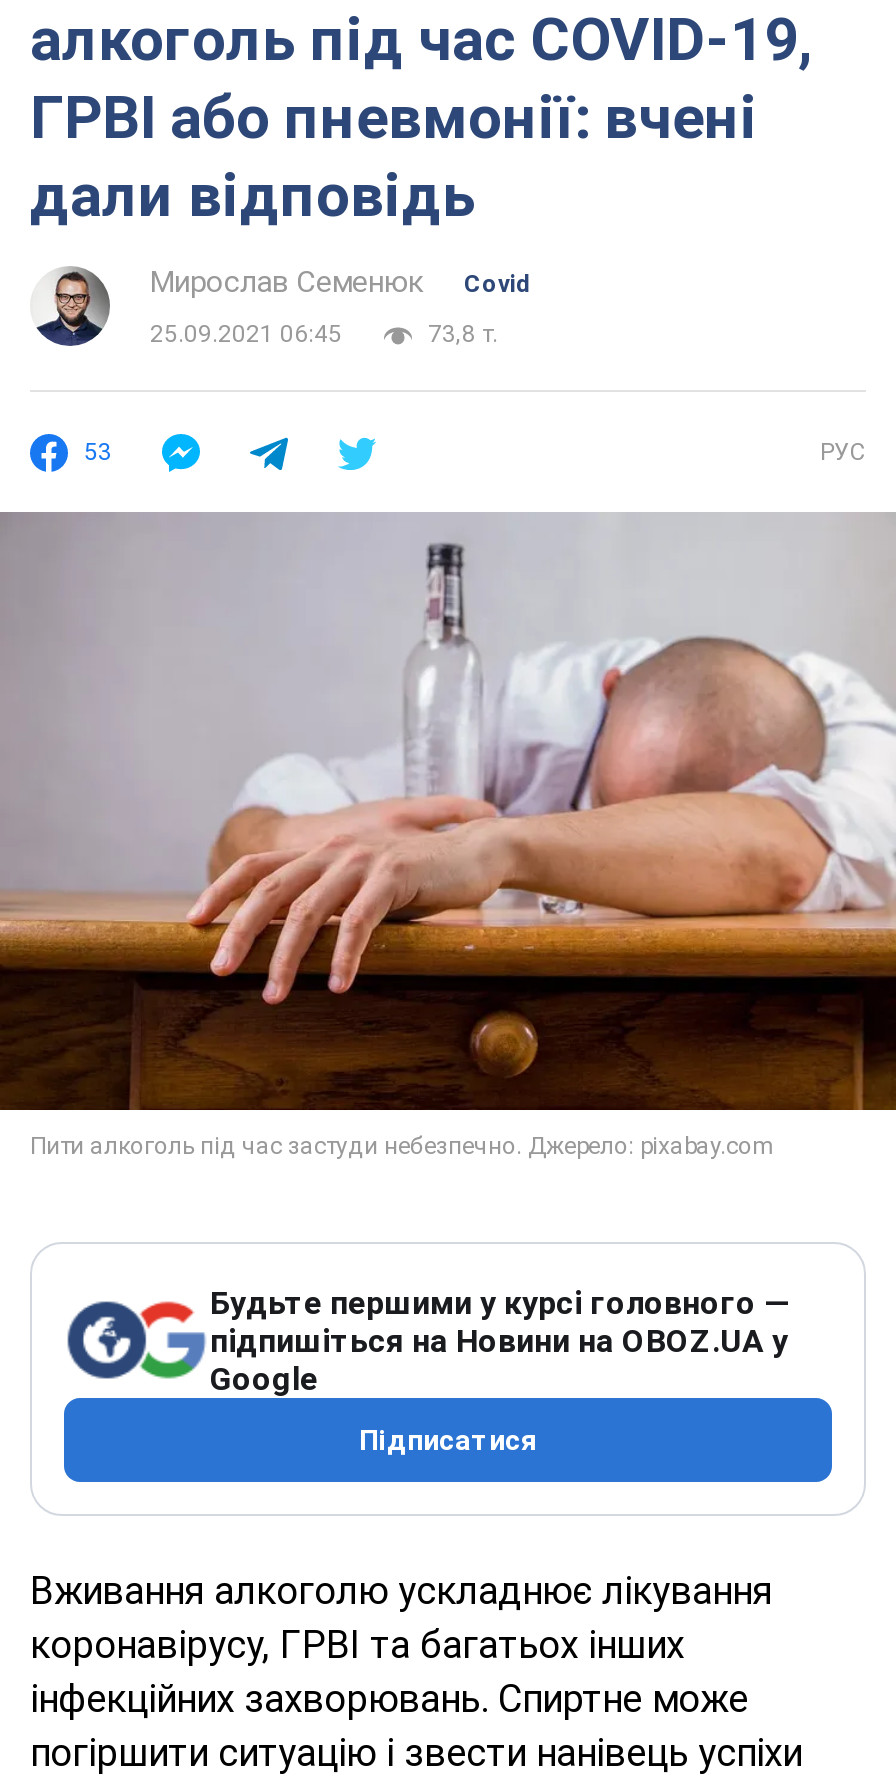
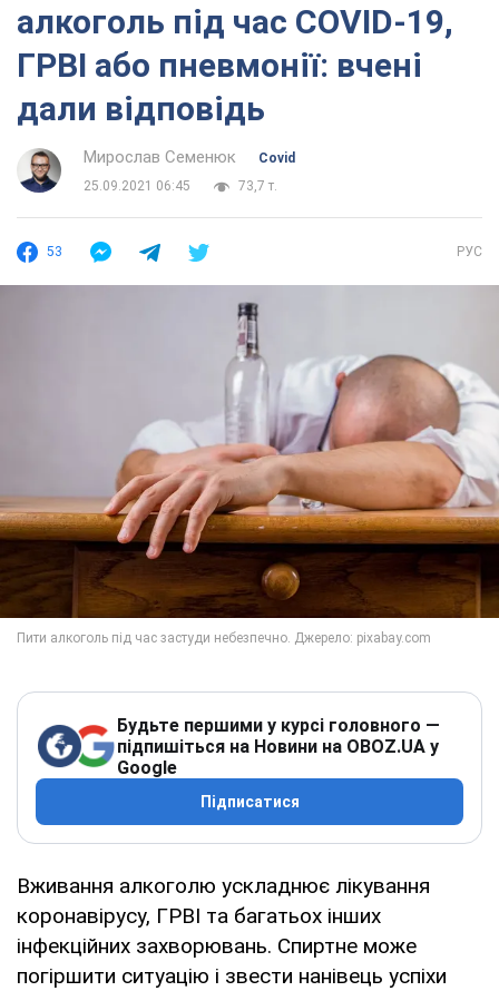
- 73,8 т.
+ 73,7 т.
